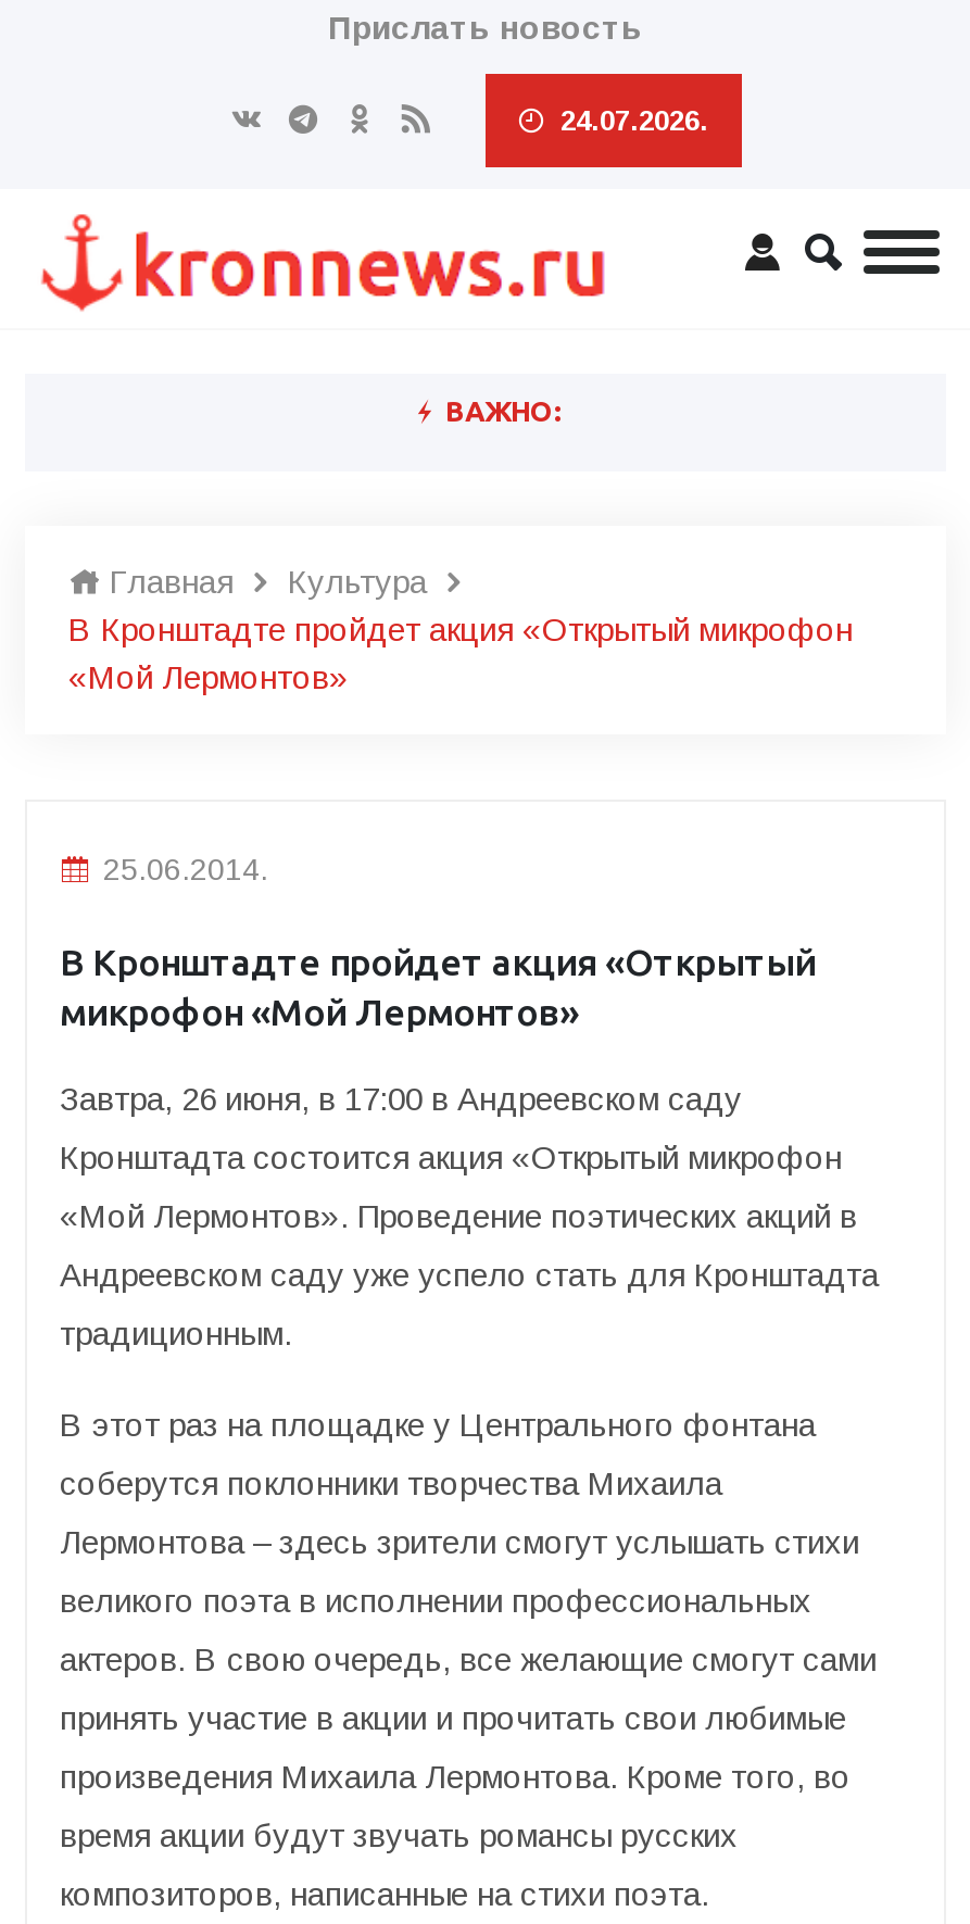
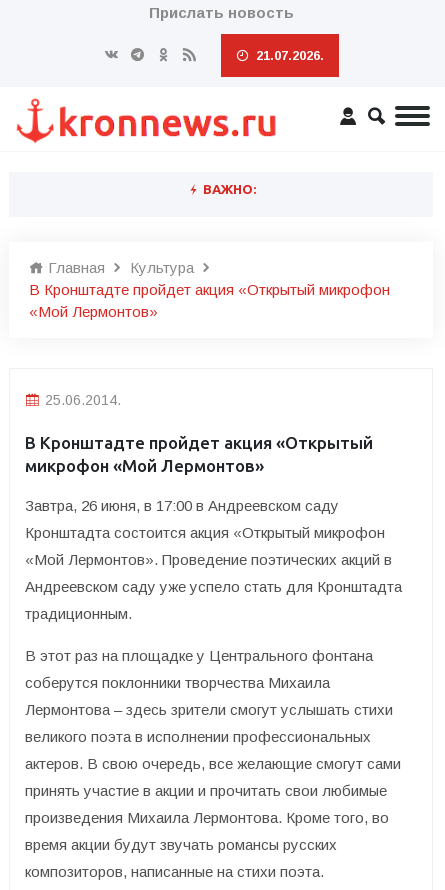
- 24.07.2026.
+ 21.07.2026.
